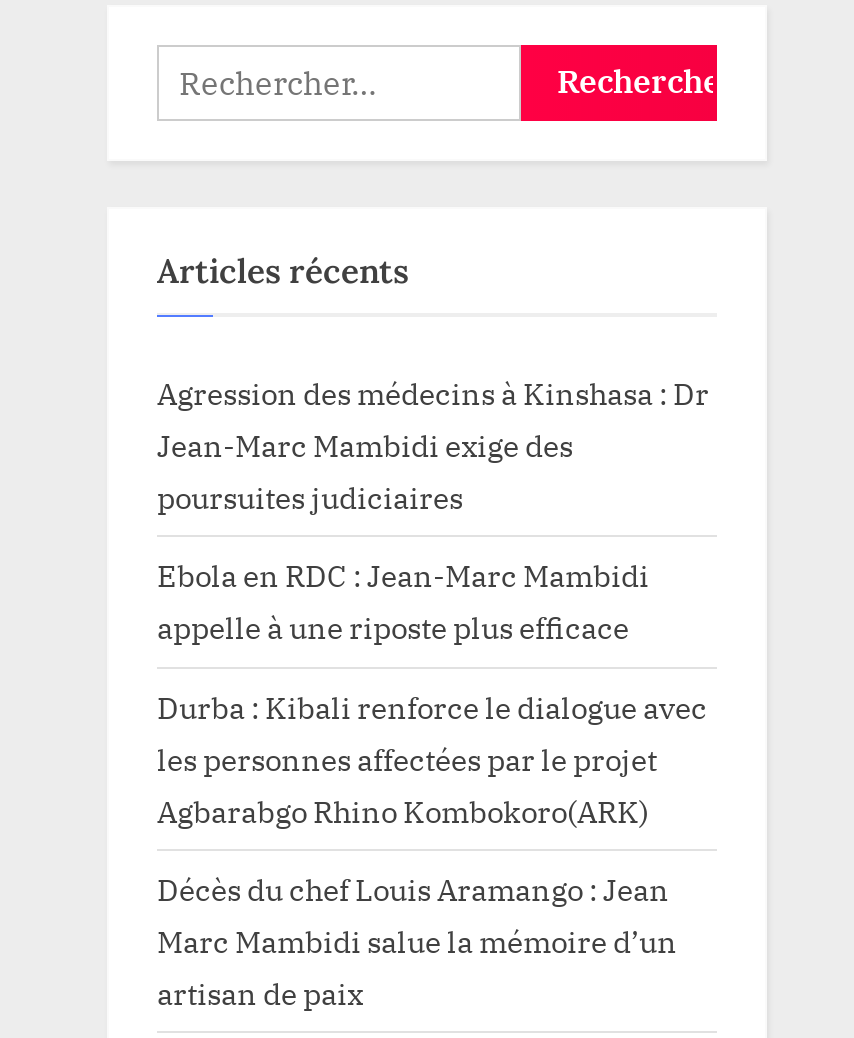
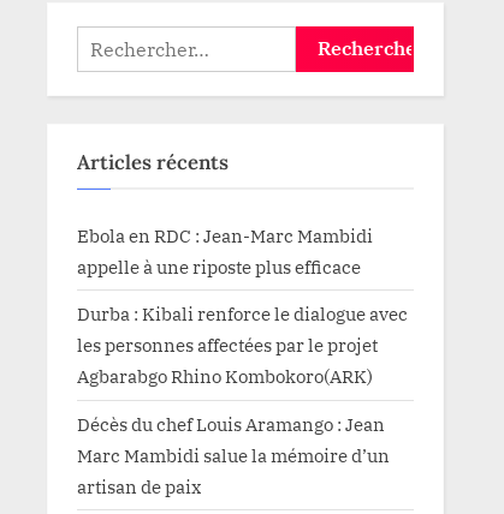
- Agression des médecins à Kinshasa : Dr
- Jean-Marc Mambidi exige des
- poursuites judiciaires
